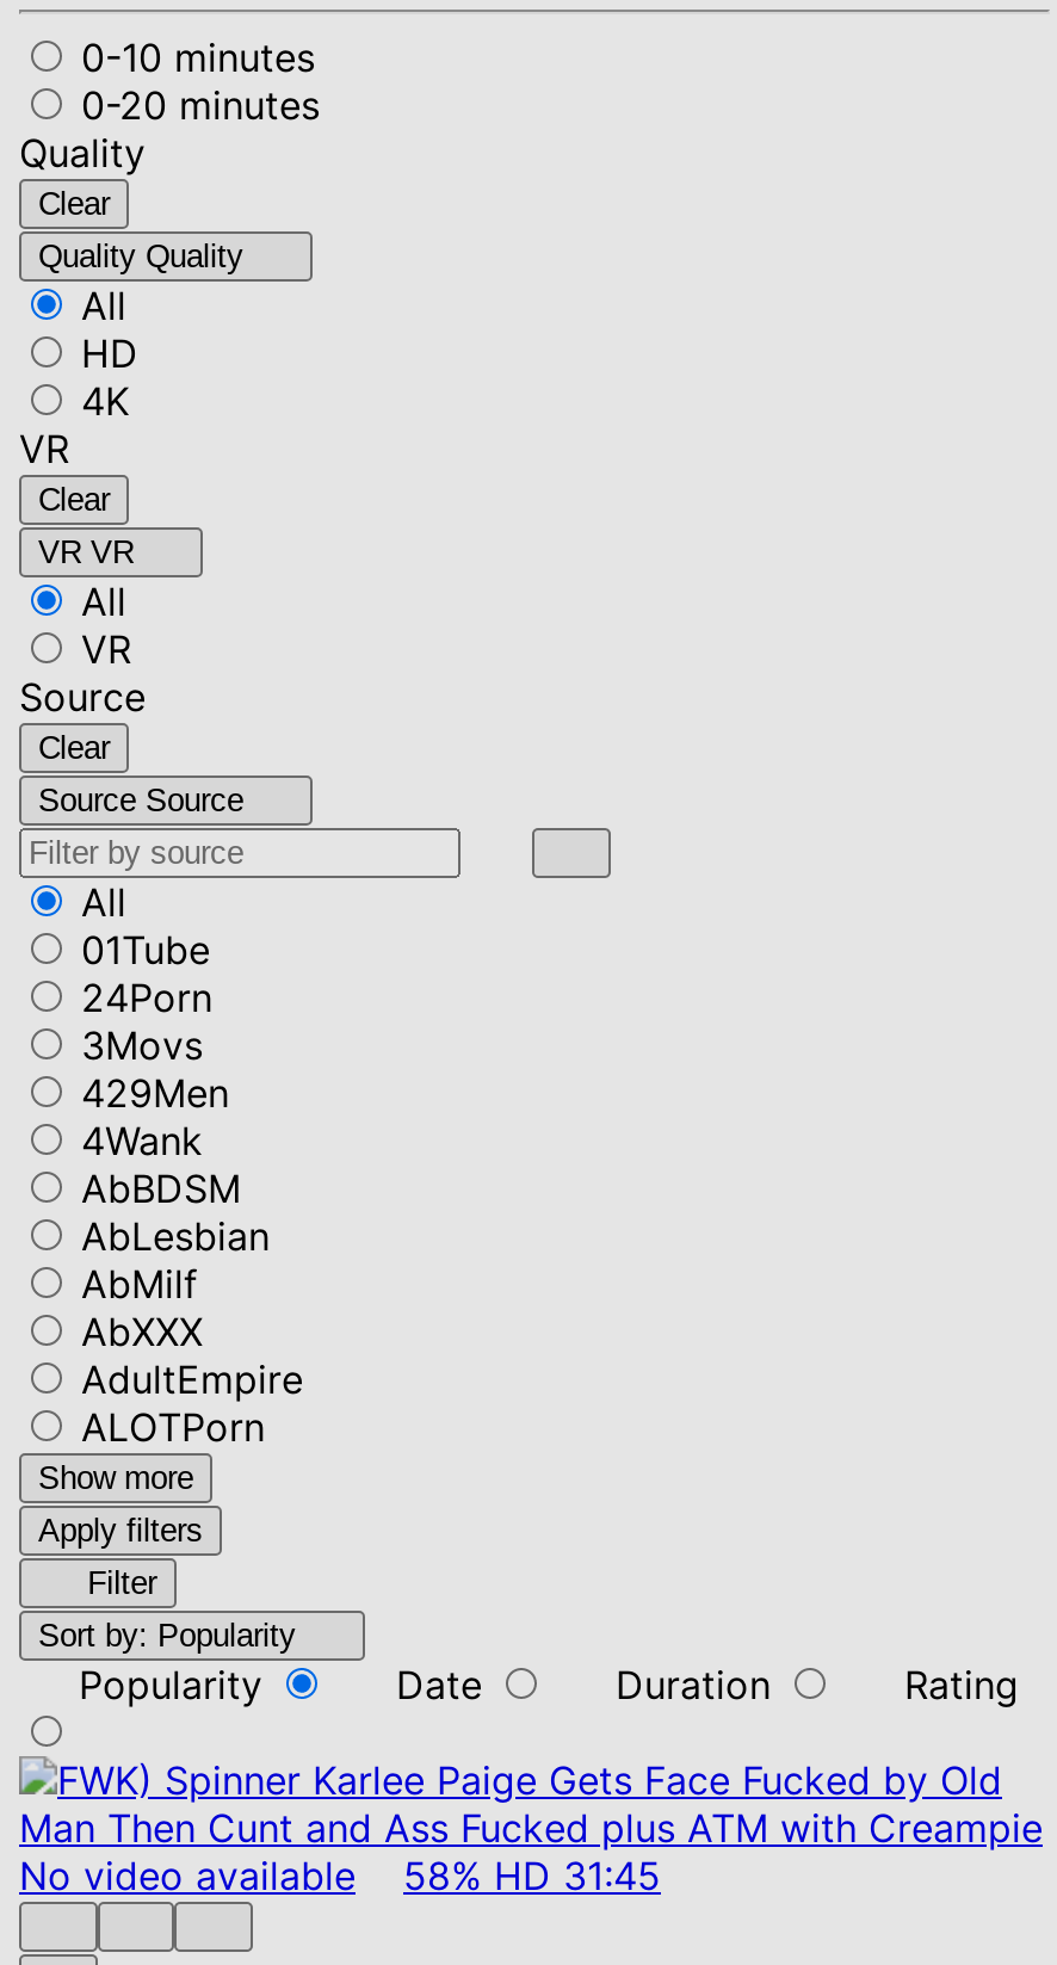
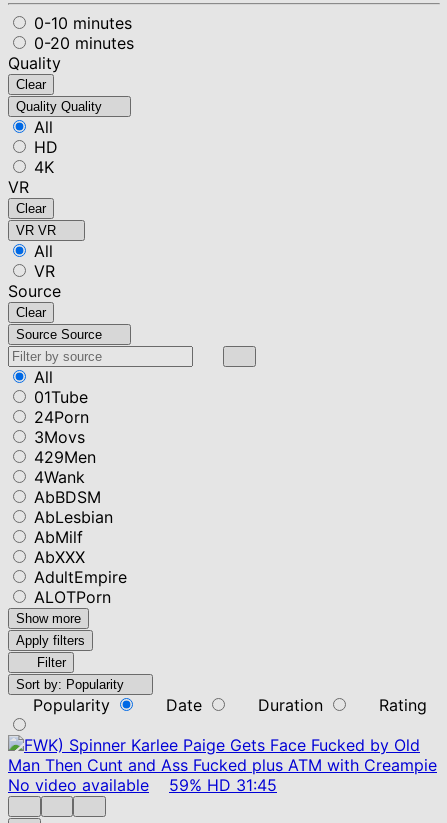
- No video available 58% HD 31:45
+ No video available 59% HD 31:45
